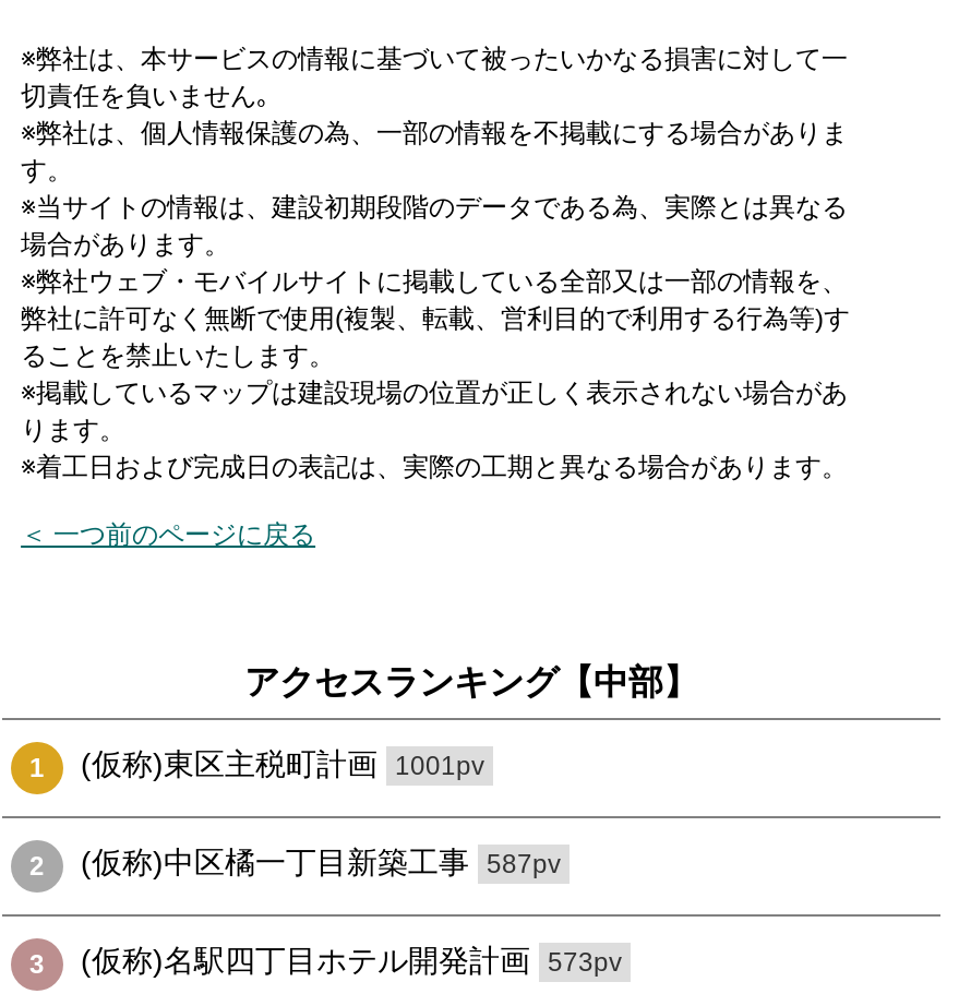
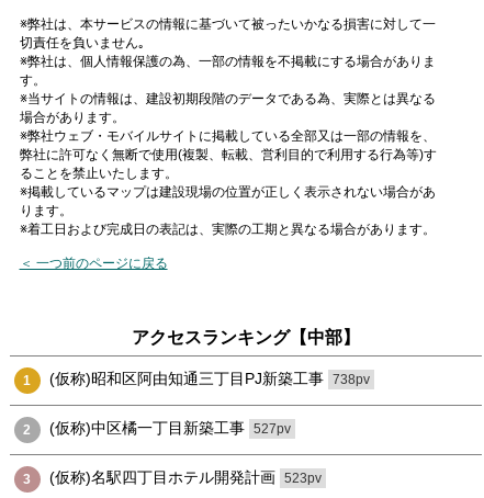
- (仮称)東区主税町計画 1001pv
+ (仮称)昭和区阿由知通三丁目PJ新築工事 738pv

- (仮称)中区橘一丁目新築工事 587pv
+ (仮称)中区橘一丁目新築工事 527pv

- (仮称)名駅四丁目ホテル開発計画 573pv
+ (仮称)名駅四丁目ホテル開発計画 523pv
